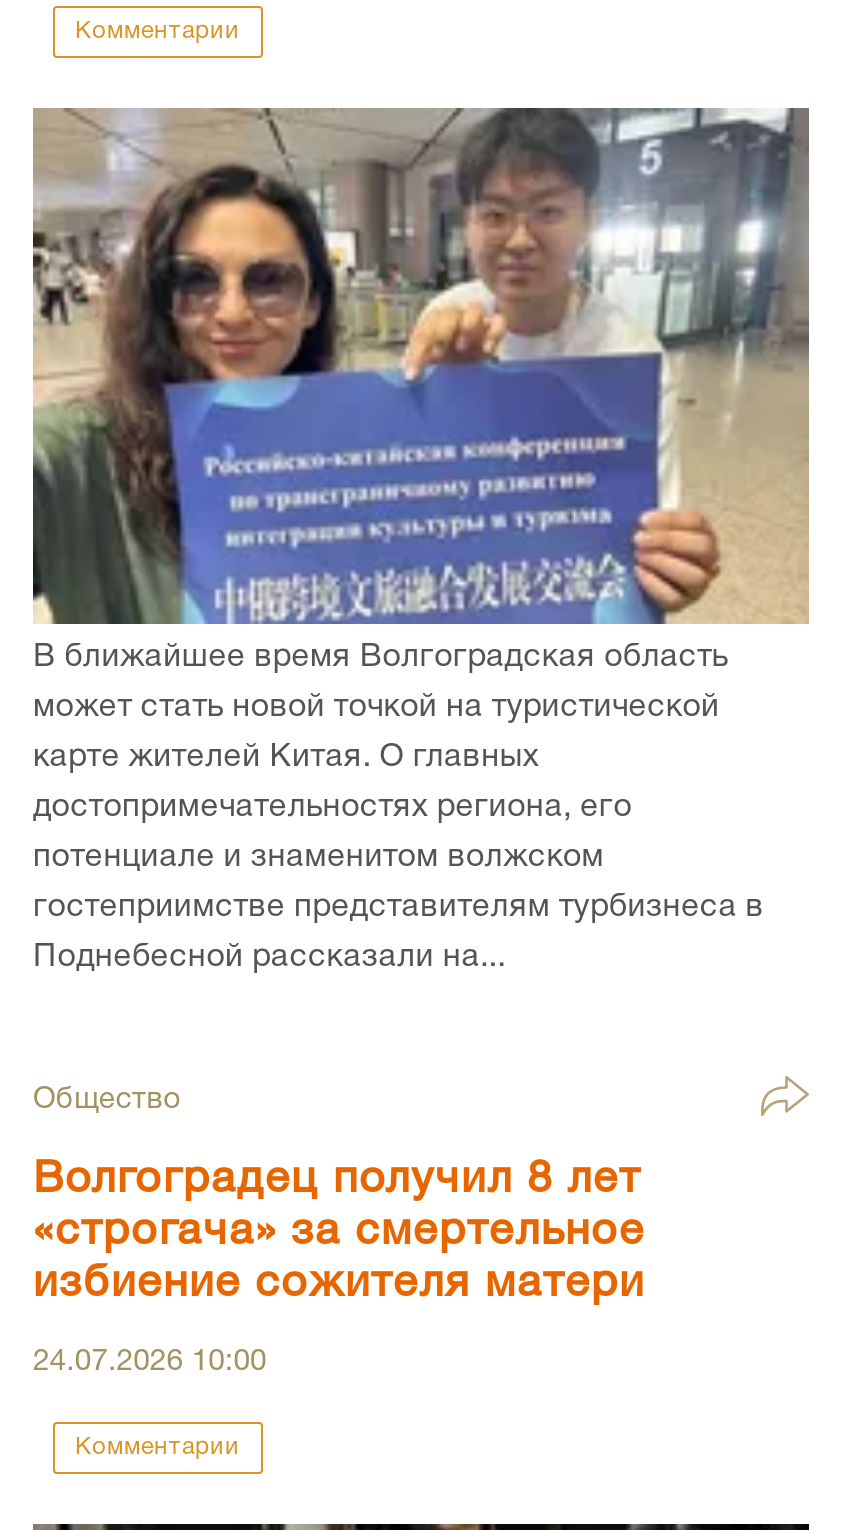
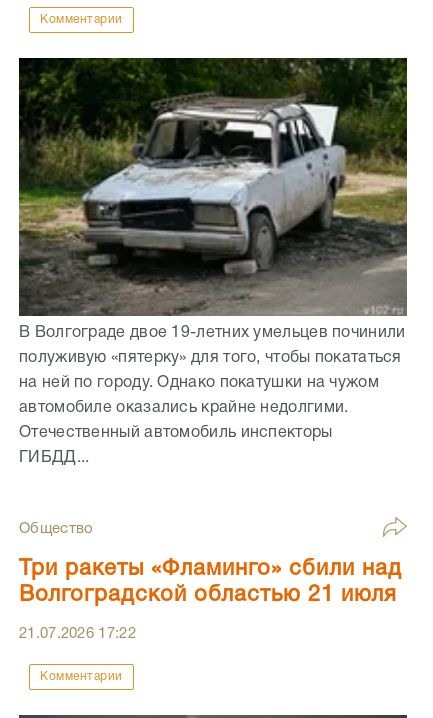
- [image]
- В ближайшее время Волгоградская область
- может стать новой точкой на туристической
- карте жителей Китая. О главных
- достопримечательностях региона, его
- потенциале и знаменитом волжском
- гостеприимстве представителям турбизнеса в
- Поднебесной рассказали на...
+ [image]
+ В Волгограде двое 19-летних умельцев починили
+ полуживую «пятерку» для того, чтобы покататься
+ на ней по городу. Однако покатушки на чужом
+ автомобиле оказались крайне недолгими.
+ Отечественный автомобиль инспекторы
+ ГИБДД...

- Волгоградец получил 8 лет
- «строгача» за смертельное
- избиение сожителя матери
+ Три ракеты «Фламинго» сбили над
+ Волгоградской областью 21 июля

- 24.07.2026 10:00
+ 21.07.2026 17:22
